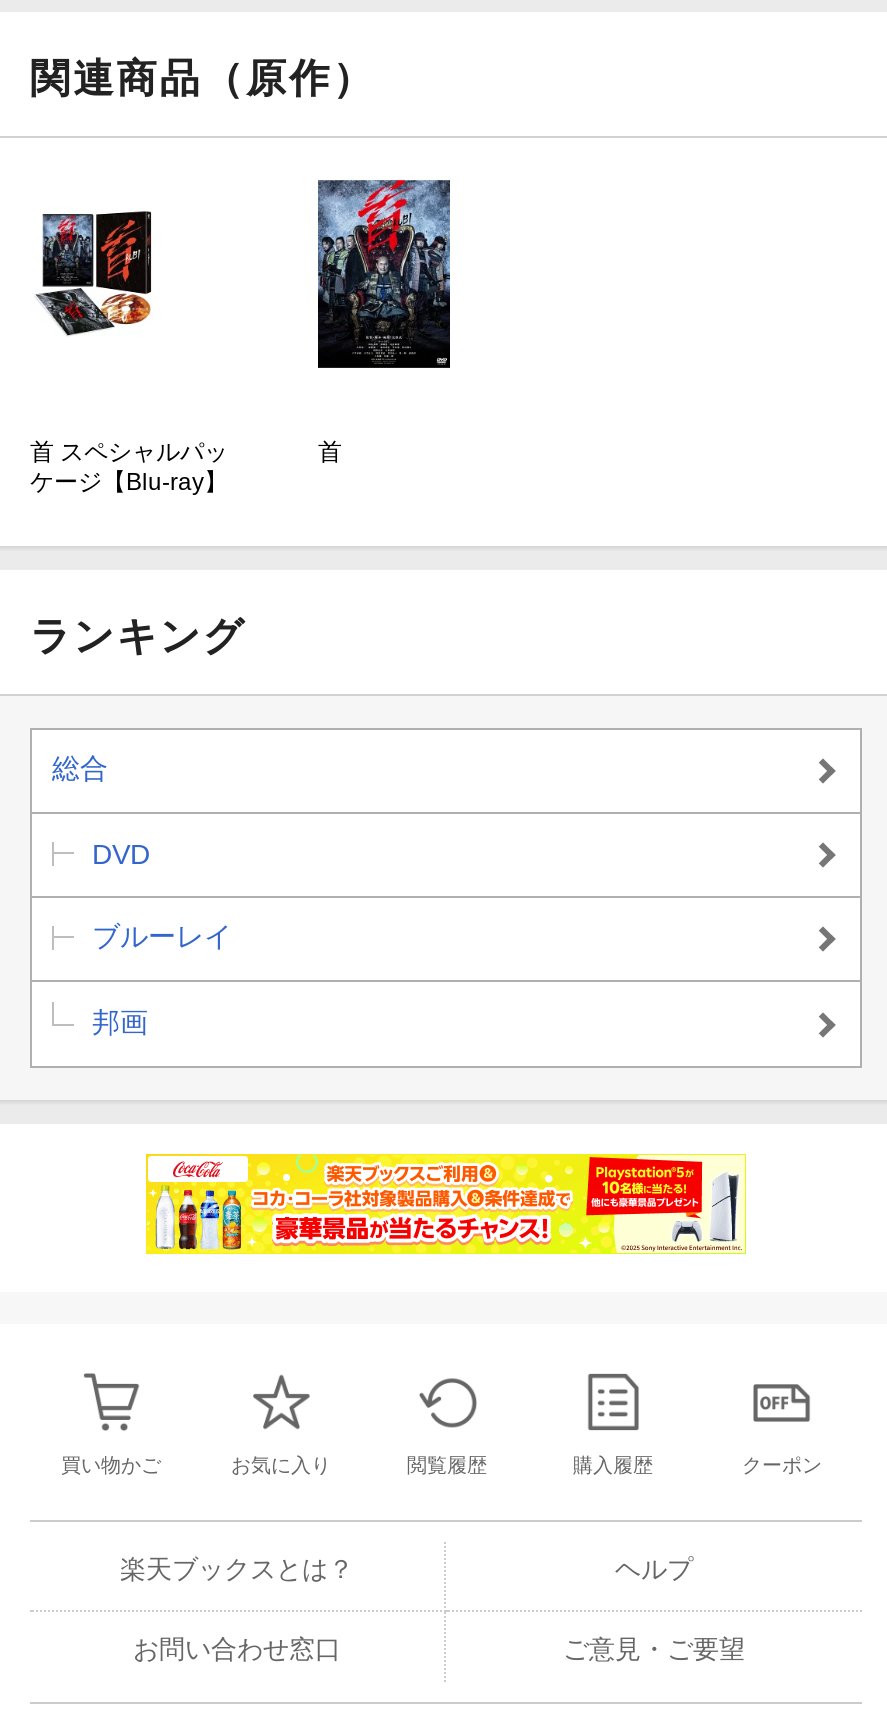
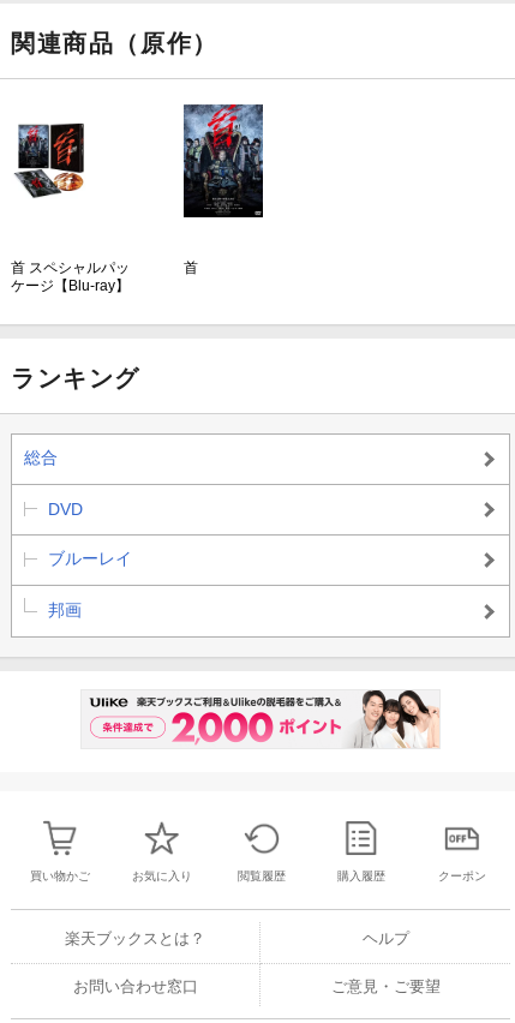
- [image]
+ [image]
